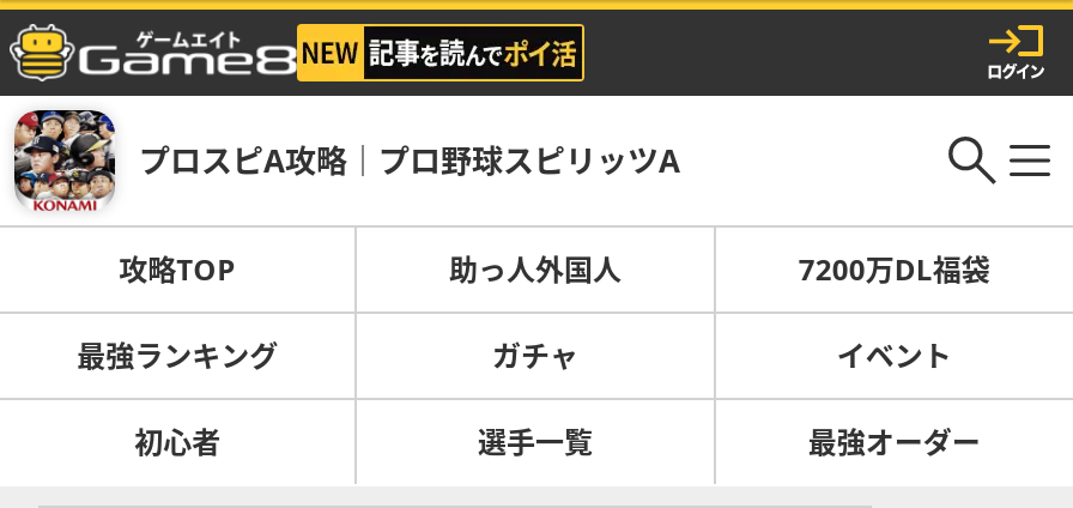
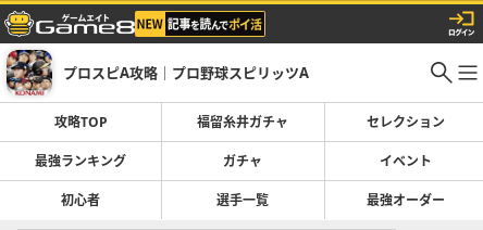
- 助っ人外国人
- 7200万DL福袋
+ 福留糸井ガチャ
+ セレクション
